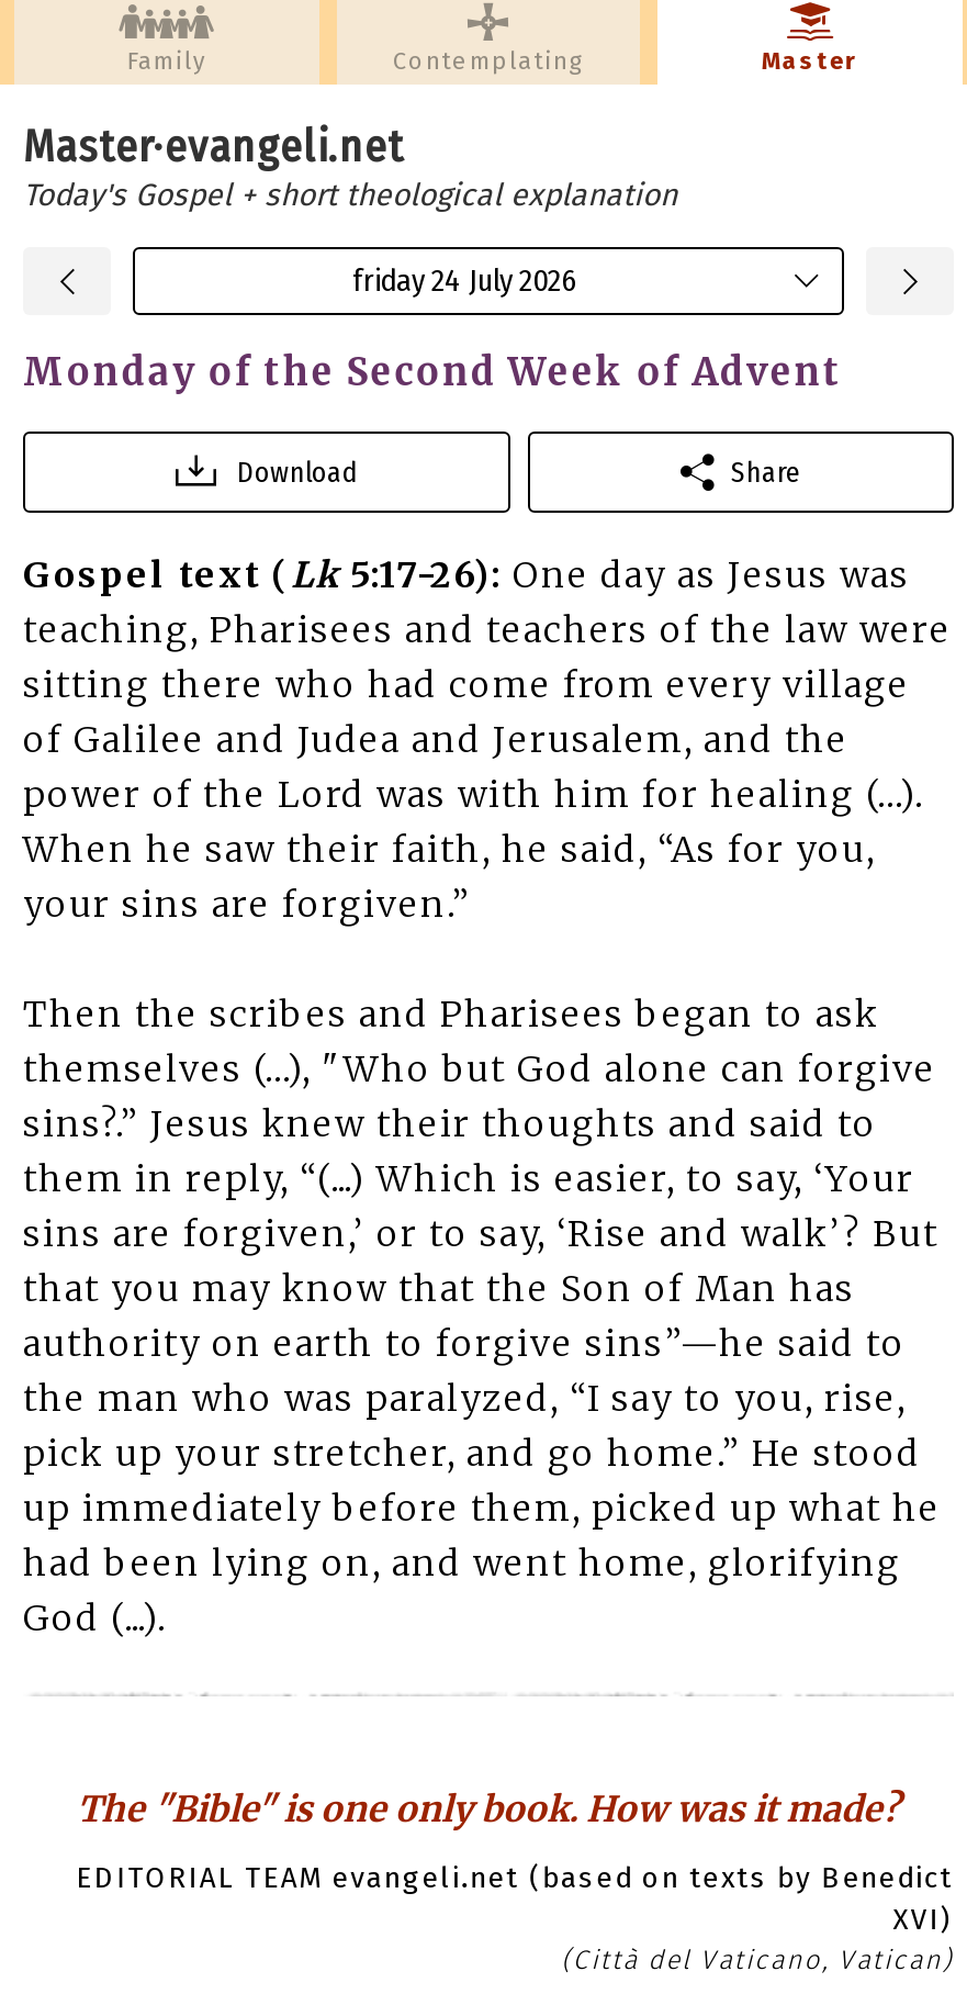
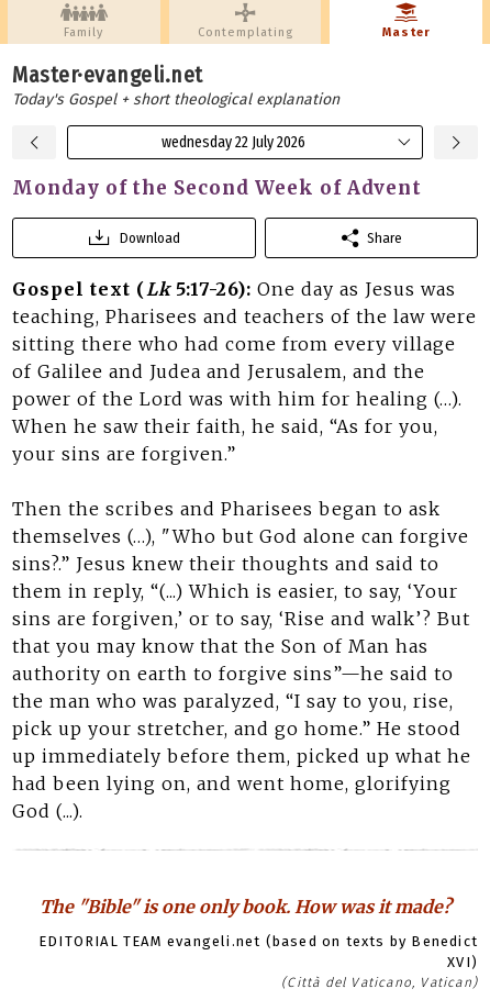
- friday 24 July 2026
+ wednesday 22 July 2026
